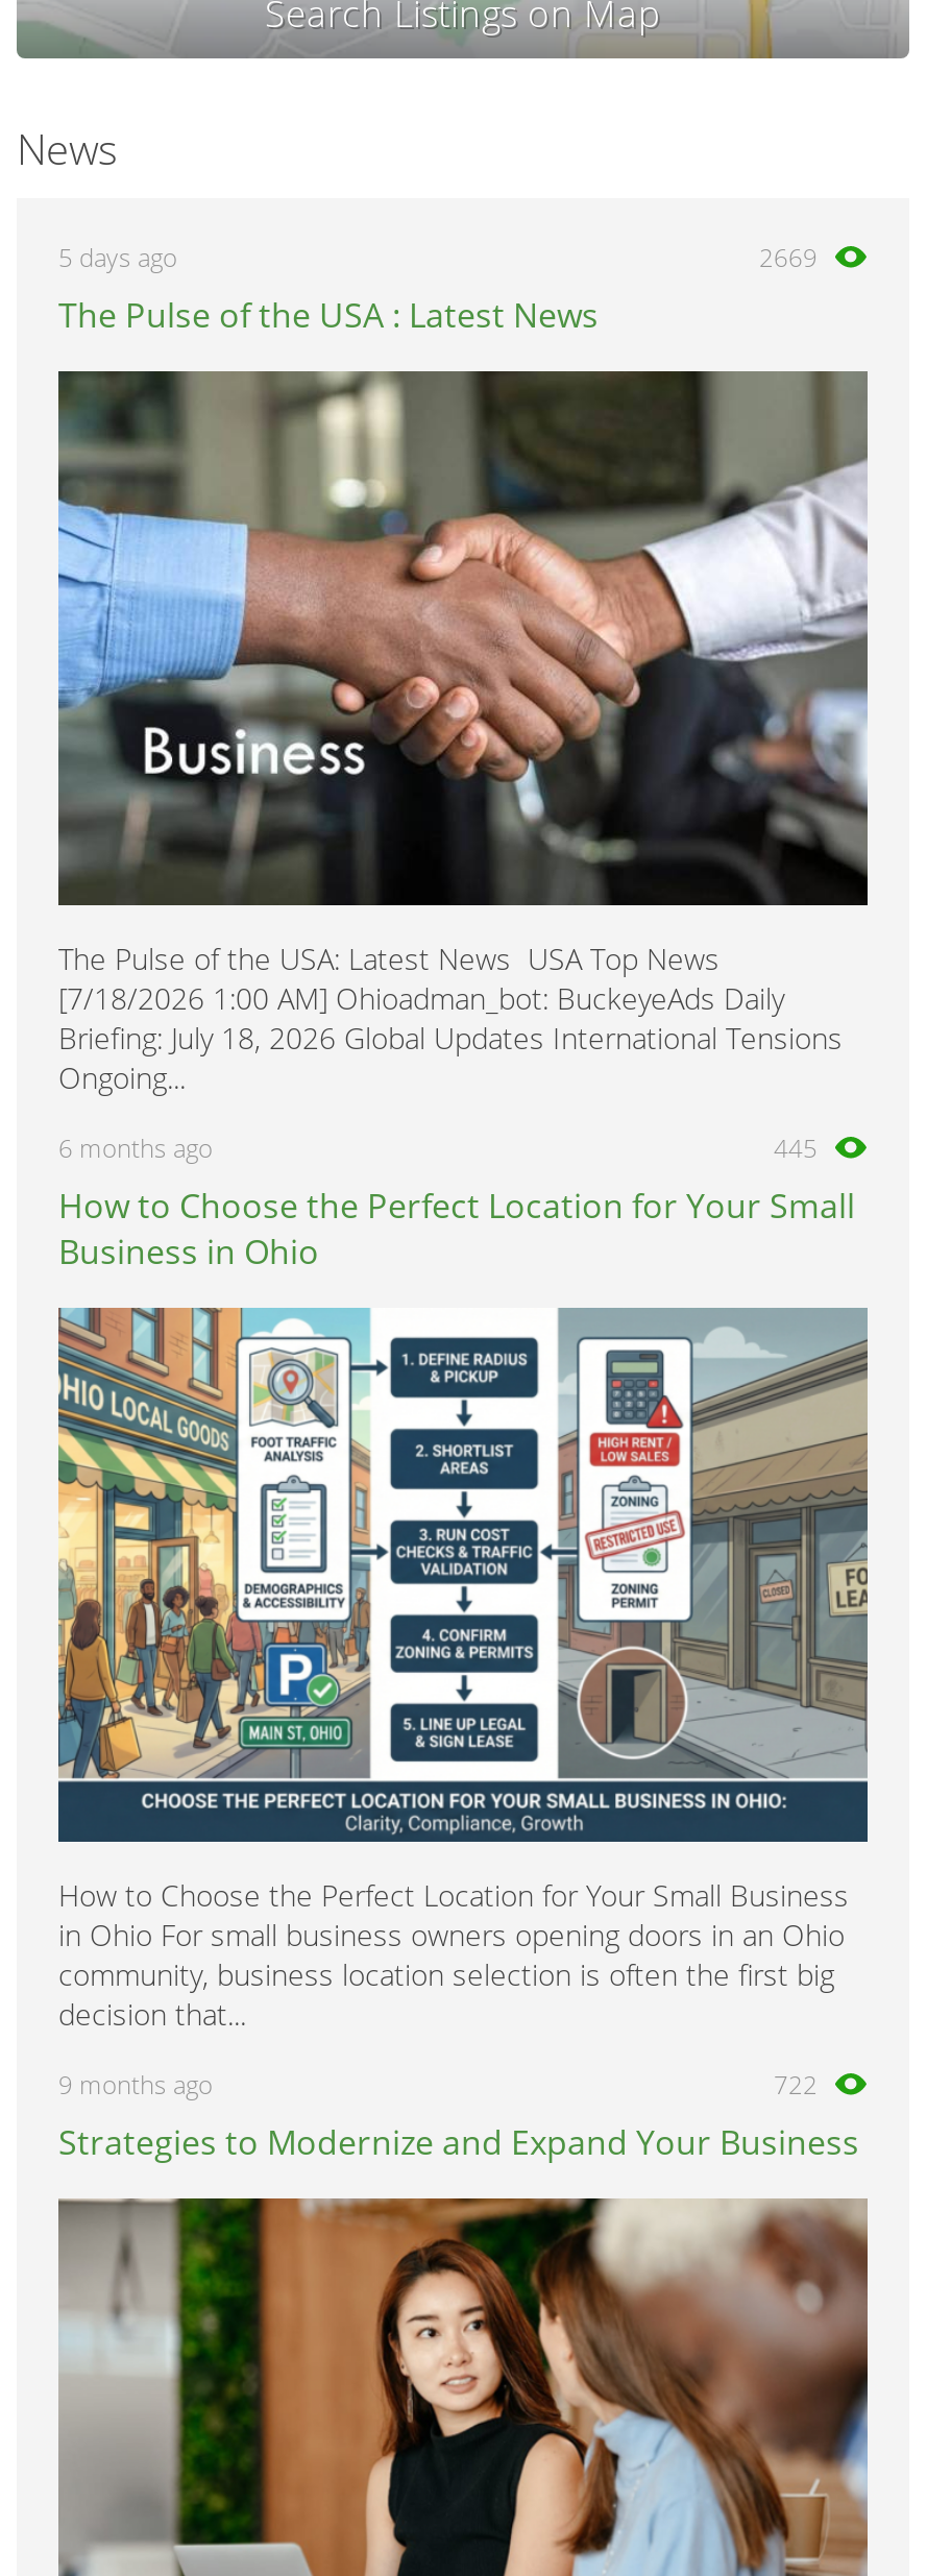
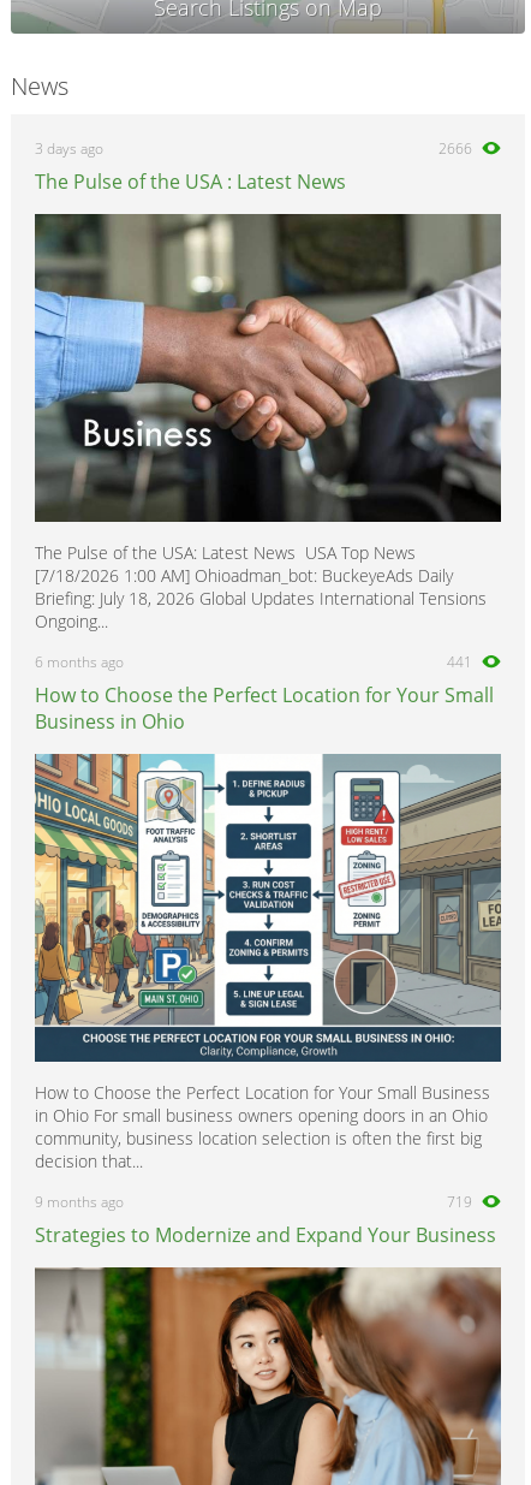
- 5 days ago
+ 3 days ago

- 2669
+ 2666

- 445
+ 441

- 722
+ 719
